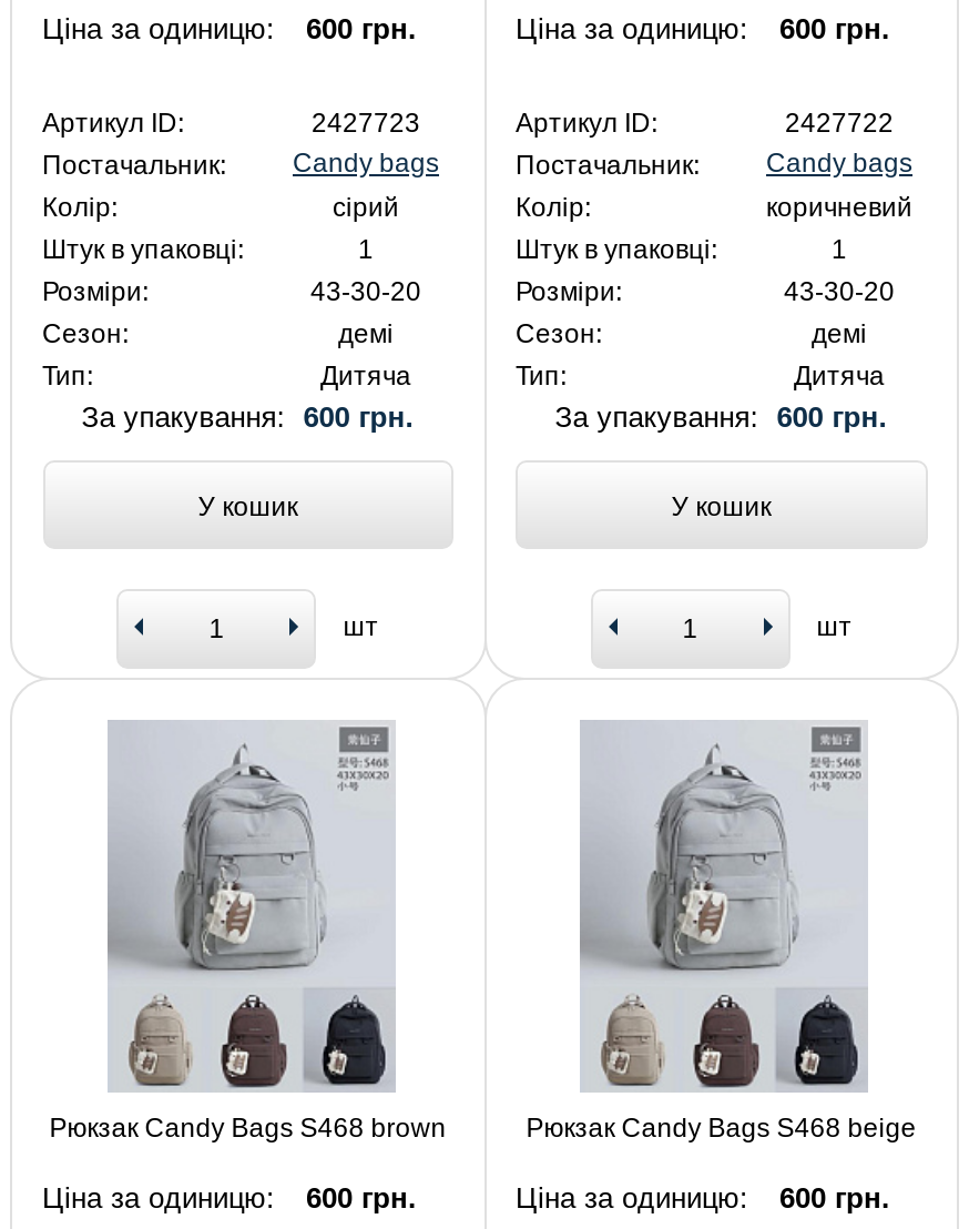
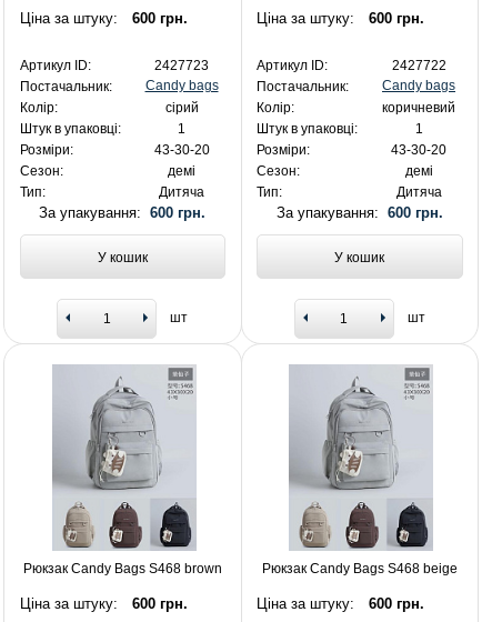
- Ціна за одиницю:
+ Ціна за штуку:

- Ціна за одиницю:
+ Ціна за штуку:

- Ціна за одиницю:
+ Ціна за штуку:

- Ціна за одиницю:
+ Ціна за штуку:
